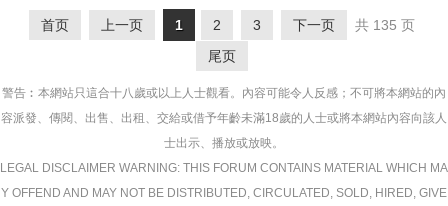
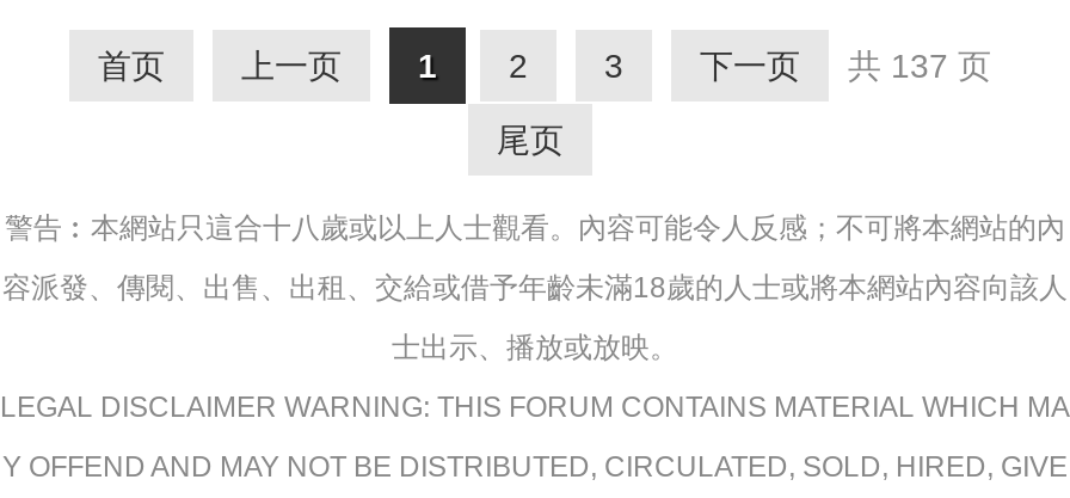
- 首页 上一页 1 2 3 下一页 共 135 页
+ 首页 上一页 1 2 3 下一页 共 137 页
